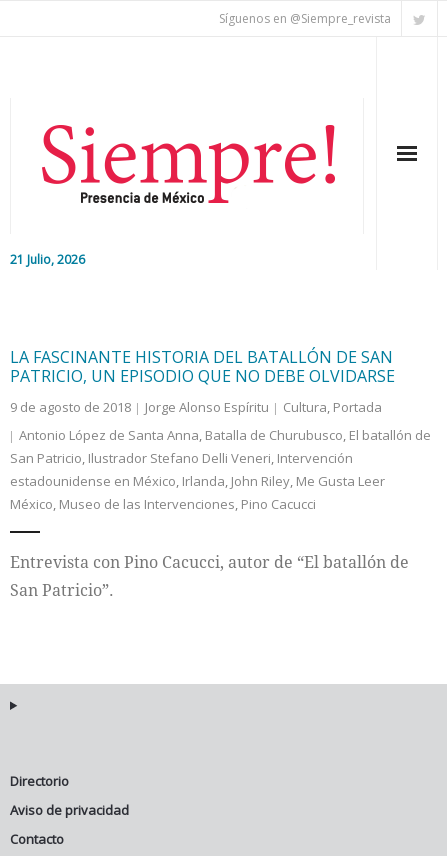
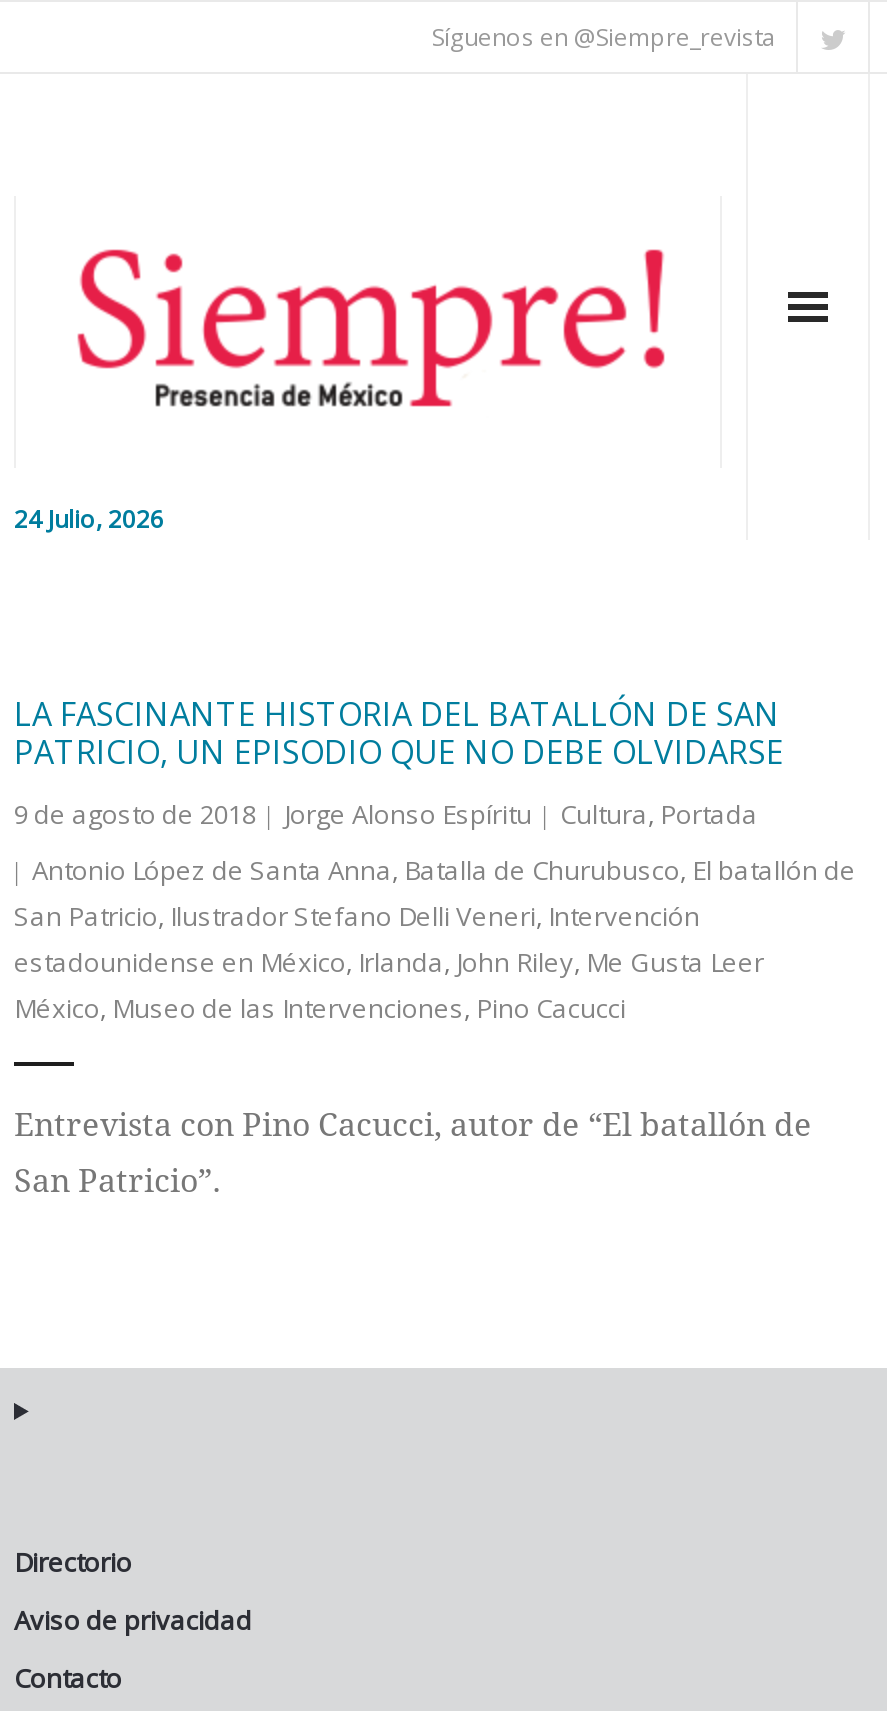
- 21 Julio, 2026
+ 24 Julio, 2026
